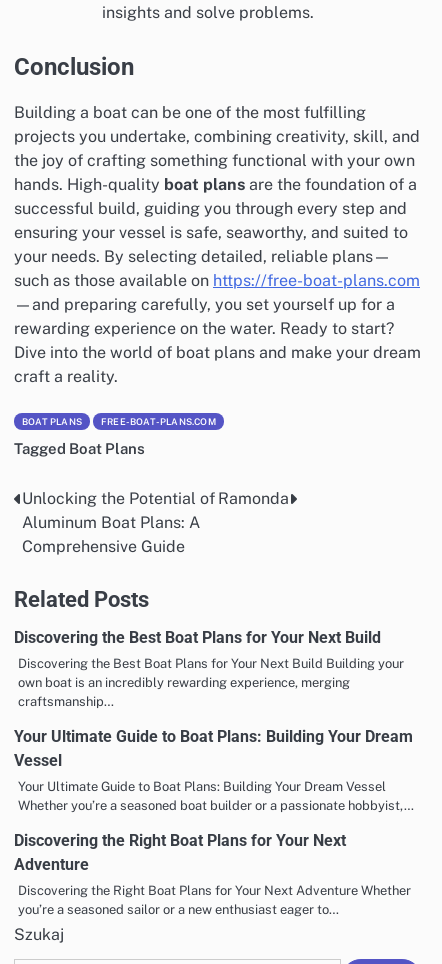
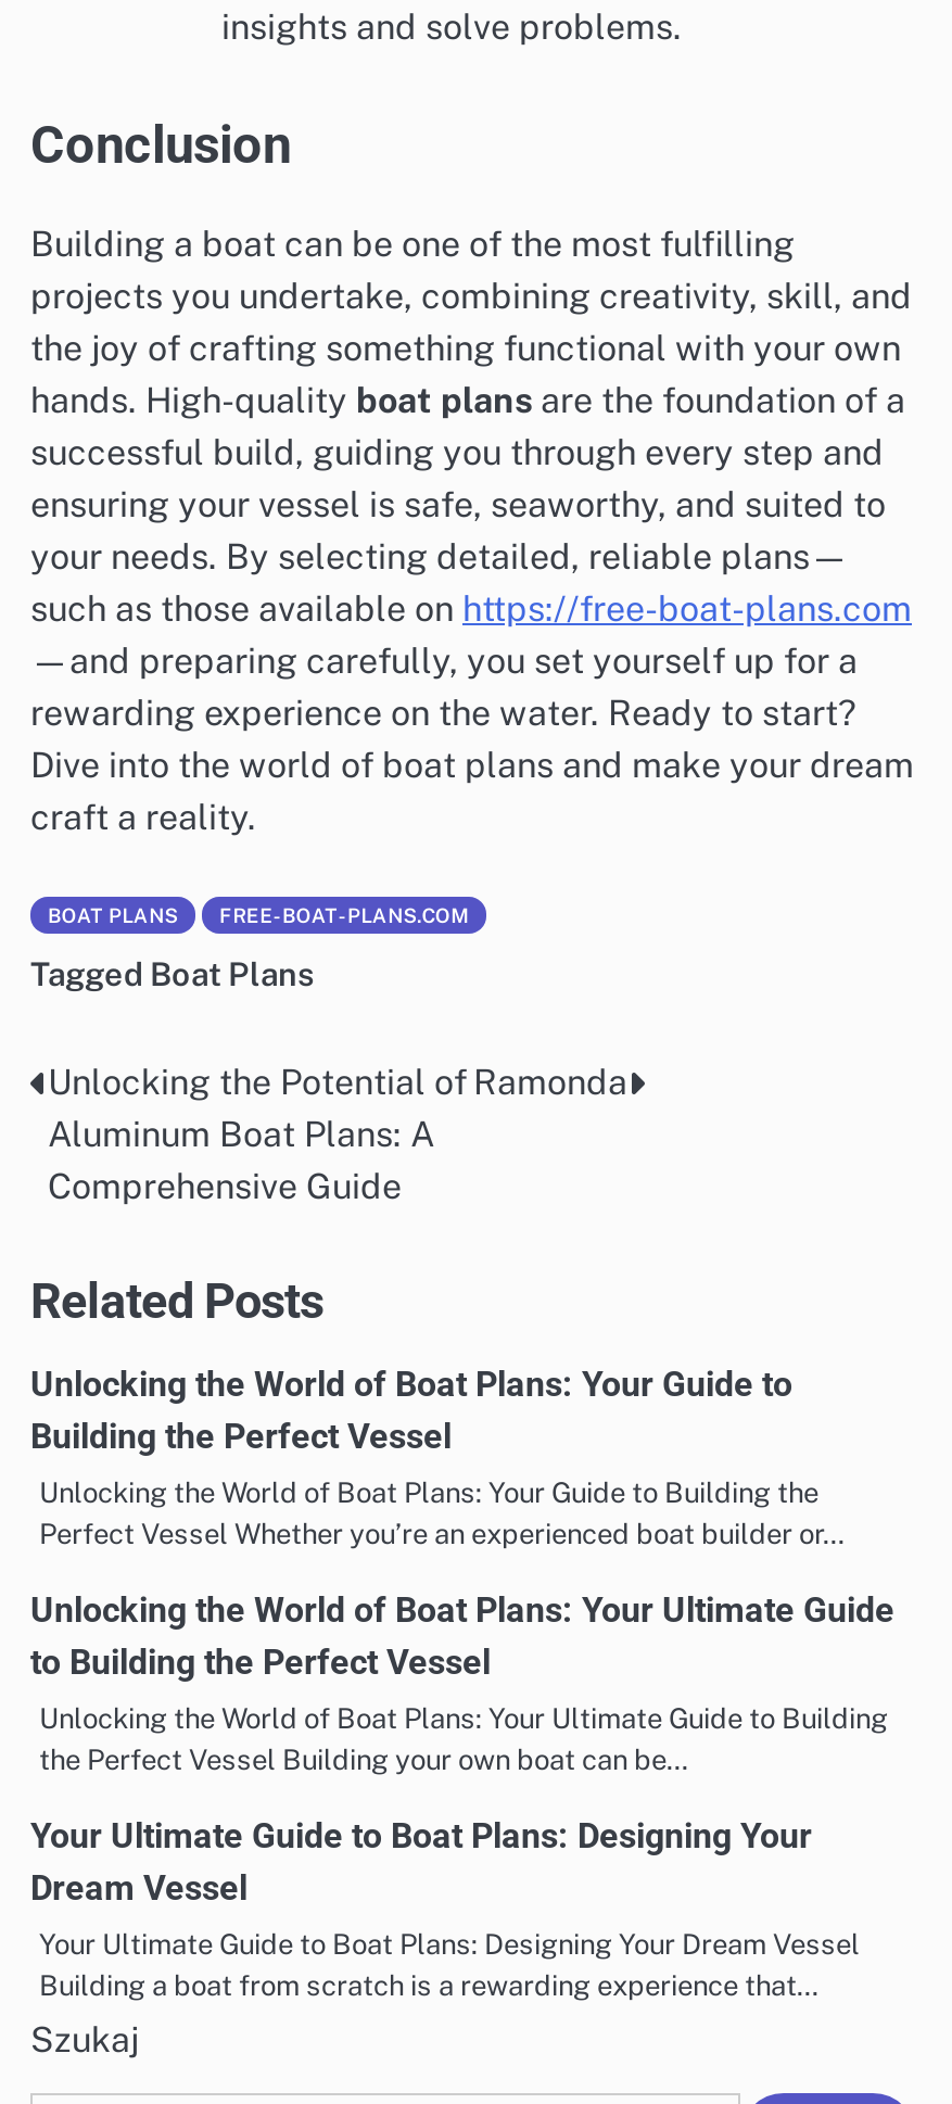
- Discovering the Best Boat Plans for Your Next Build
+ Unlocking the World of Boat Plans: Your Guide to
+ Building the Perfect Vessel

- Discovering the Best Boat Plans for Your Next Build Building your
- own boat is an incredibly rewarding experience, merging
- craftsmanship…
+ Unlocking the World of Boat Plans: Your Guide to Building the
+ Perfect Vessel Whether you’re an experienced boat builder or…

- Your Ultimate Guide to Boat Plans: Building Your Dream
- Vessel
+ Unlocking the World of Boat Plans: Your Ultimate Guide
+ to Building the Perfect Vessel

- Your Ultimate Guide to Boat Plans: Building Your Dream Vessel
- Whether you’re a seasoned boat builder or a passionate hobbyist,…
+ Unlocking the World of Boat Plans: Your Ultimate Guide to Building
+ the Perfect Vessel Building your own boat can be…

- Discovering the Right Boat Plans for Your Next
- Adventure
+ Your Ultimate Guide to Boat Plans: Designing Your
+ Dream Vessel

- Discovering the Right Boat Plans for Your Next Adventure Whether
- you’re a seasoned sailor or a new enthusiast eager to…
+ Your Ultimate Guide to Boat Plans: Designing Your Dream Vessel
+ Building a boat from scratch is a rewarding experience that…
